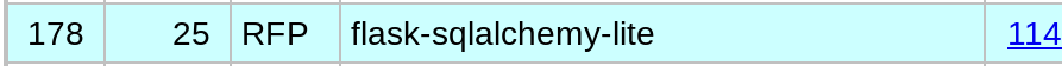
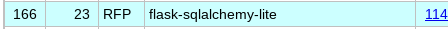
- 178
+ 166

- 25 RFP
+ 23 RFP
